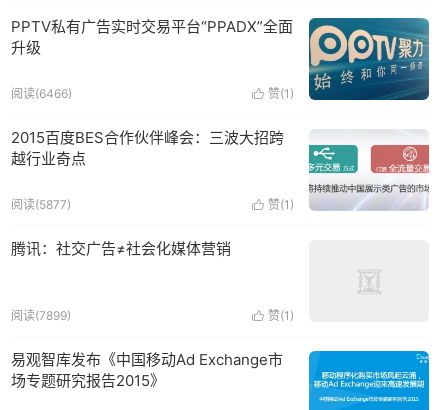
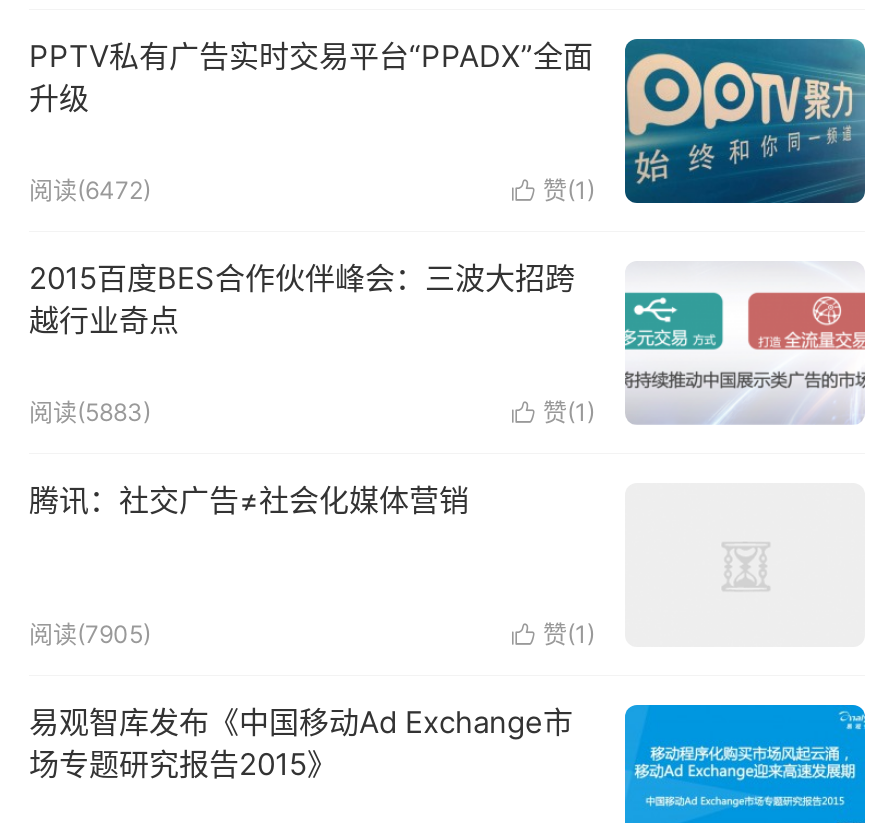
- 阅读(6466)
+ 阅读(6472)

- 阅读(5877)
+ 阅读(5883)

- 阅读(7899)
+ 阅读(7905)
